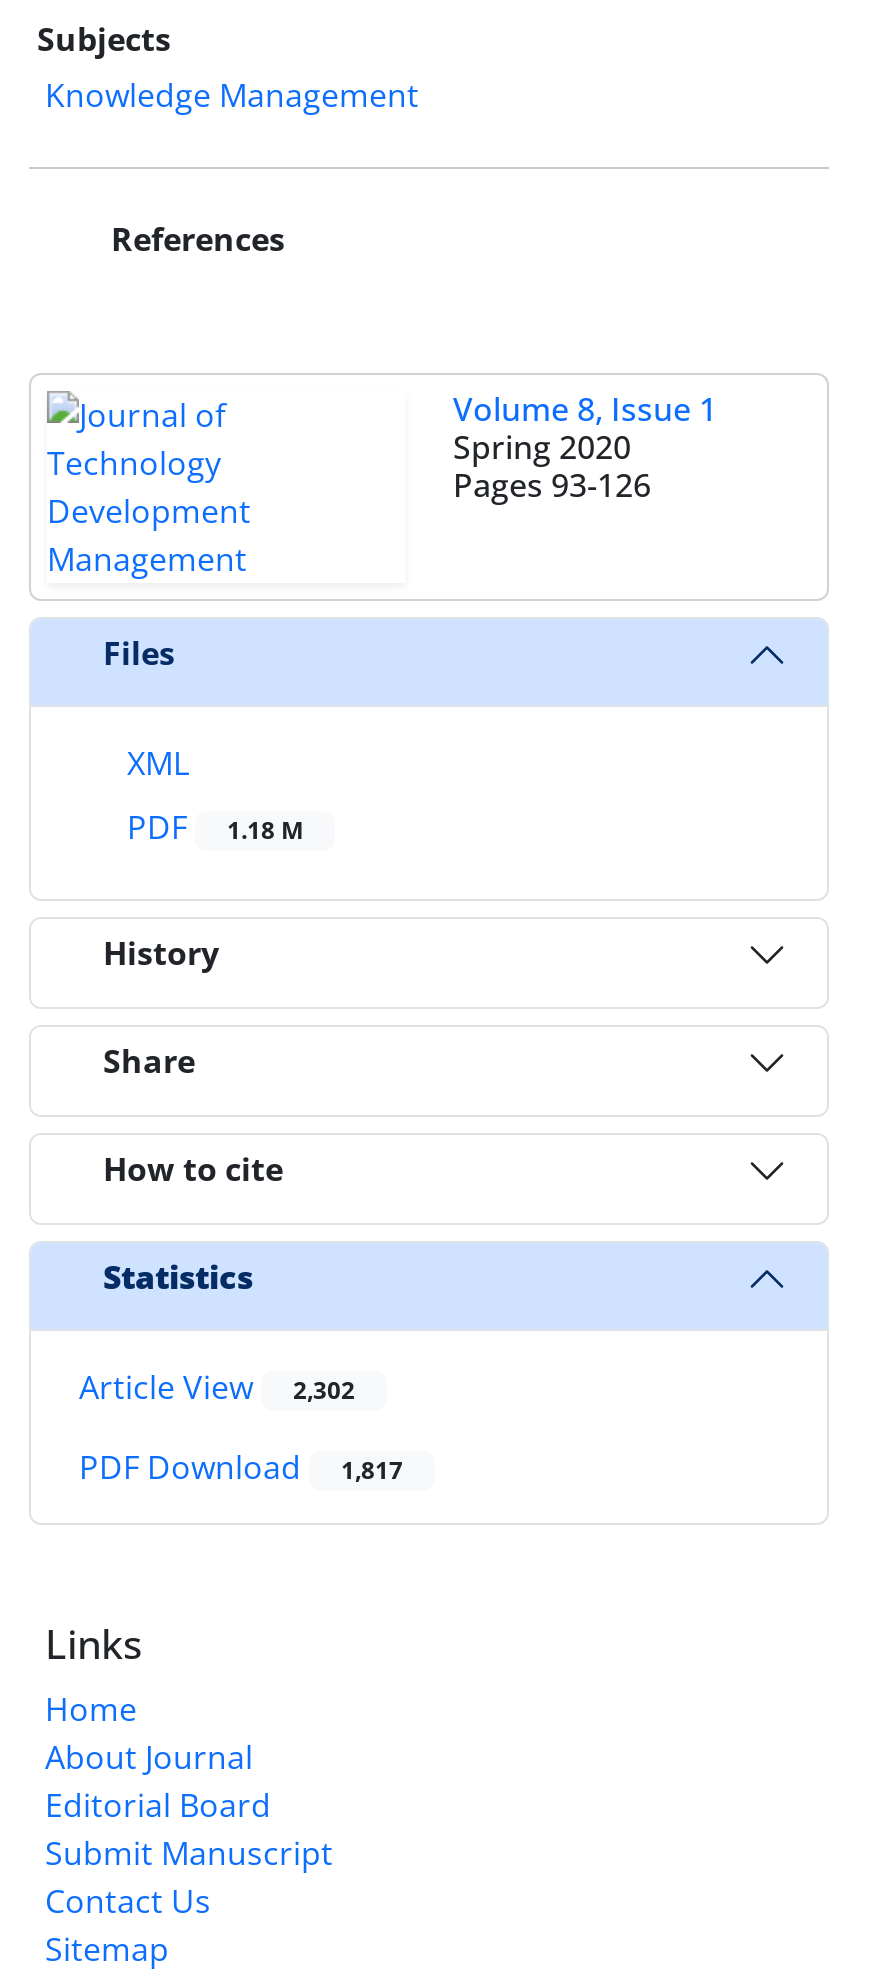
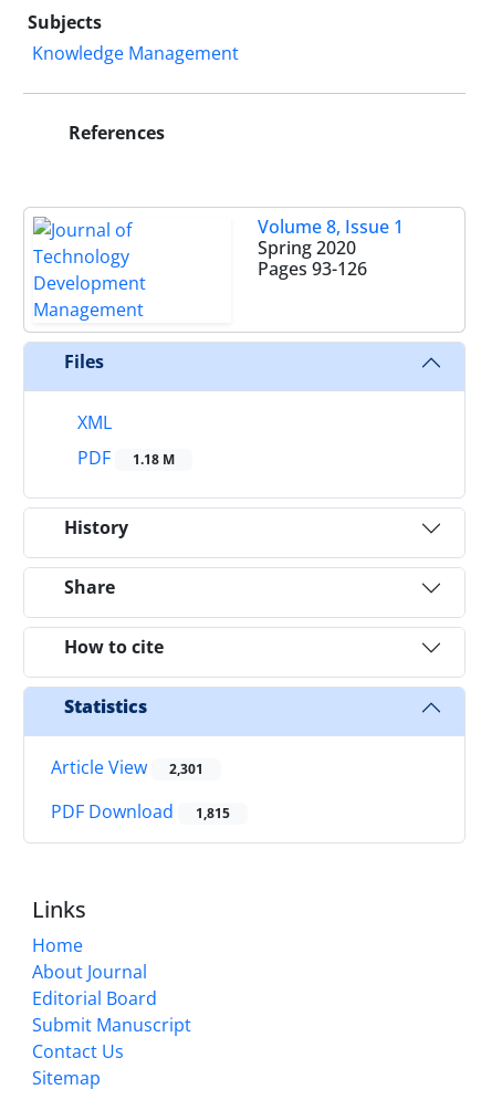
- Article View 2,302
+ Article View 2,301

- PDF Download 1,817
+ PDF Download 1,815
